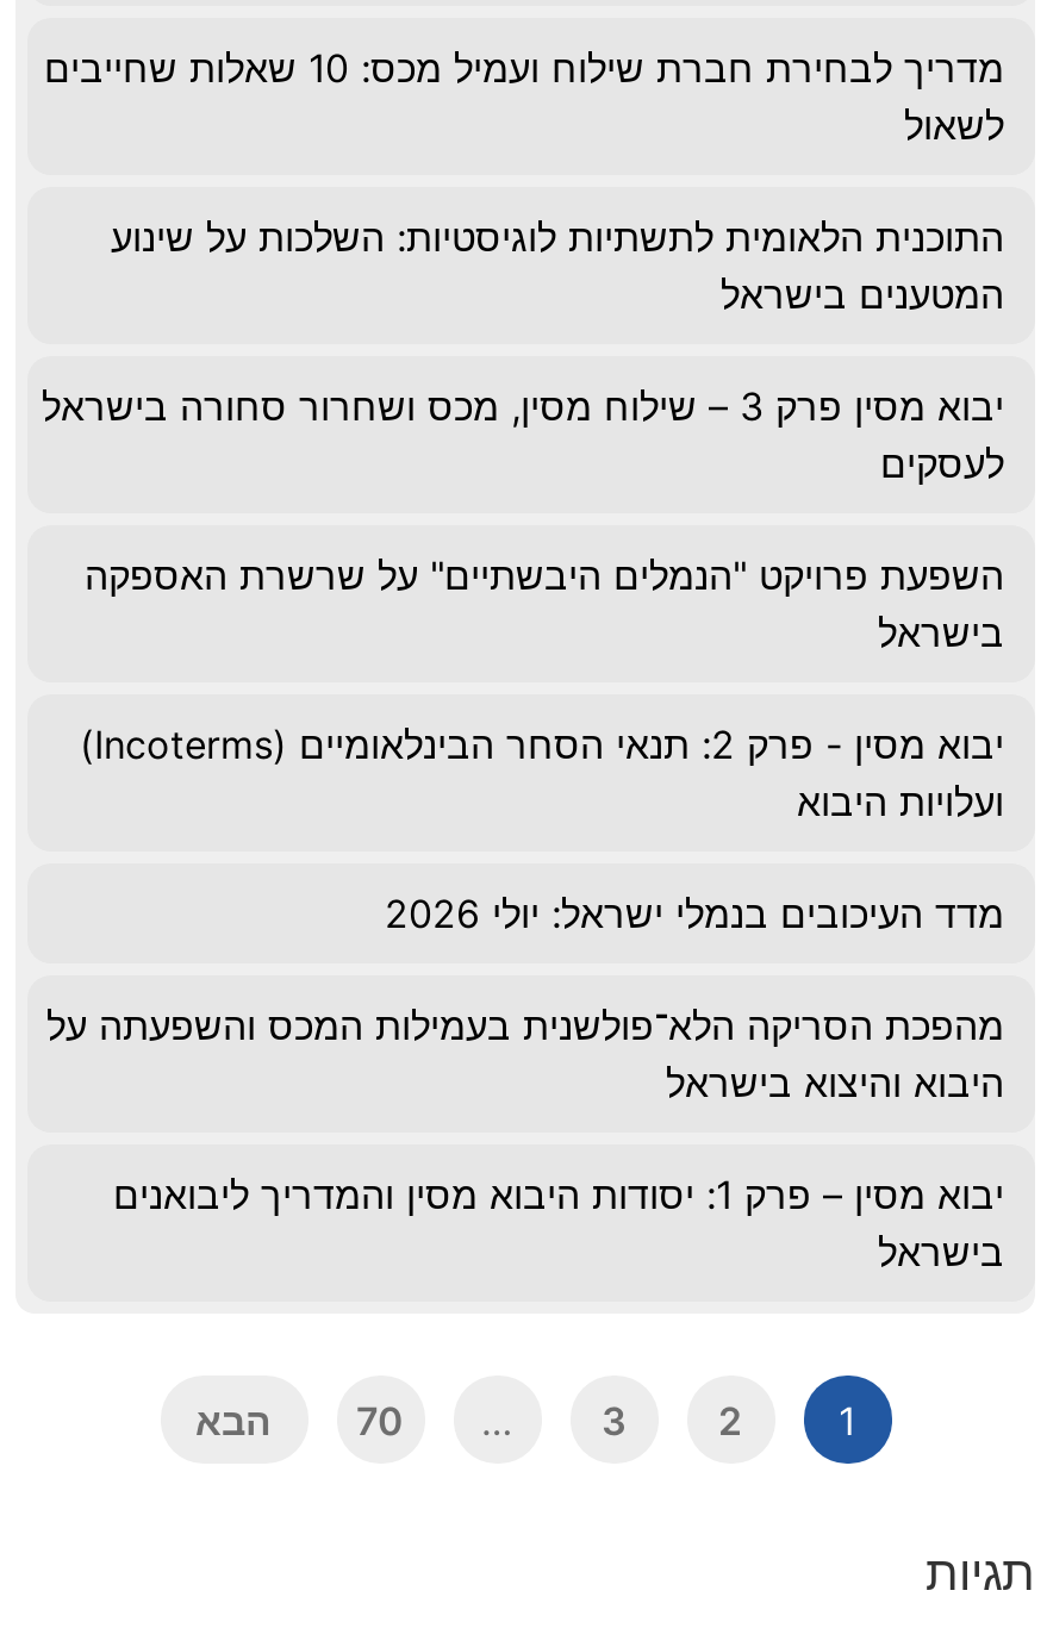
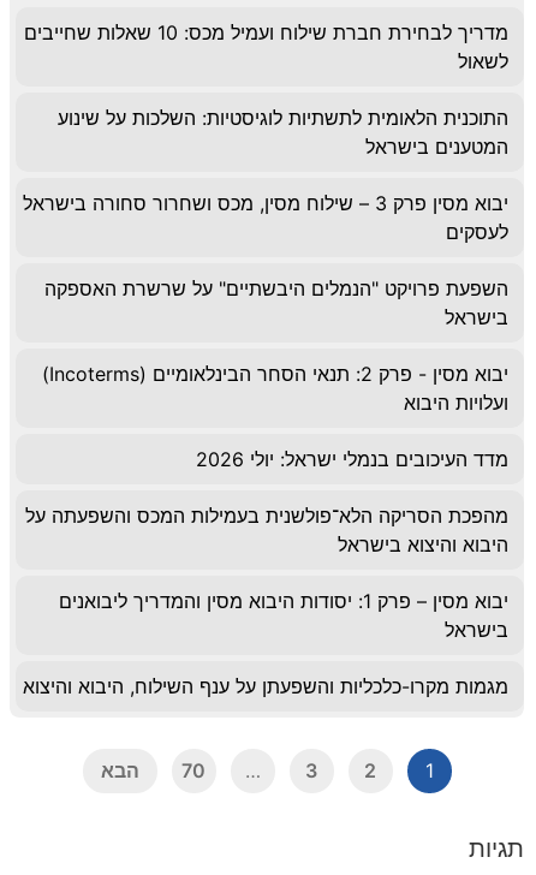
+ מגמות מקרו-כלכליות והשפעתן על ענף השילוח, היבוא והיצוא
